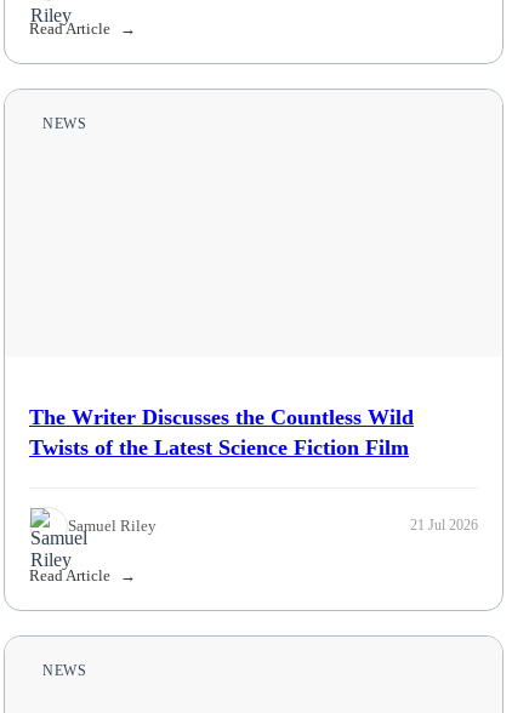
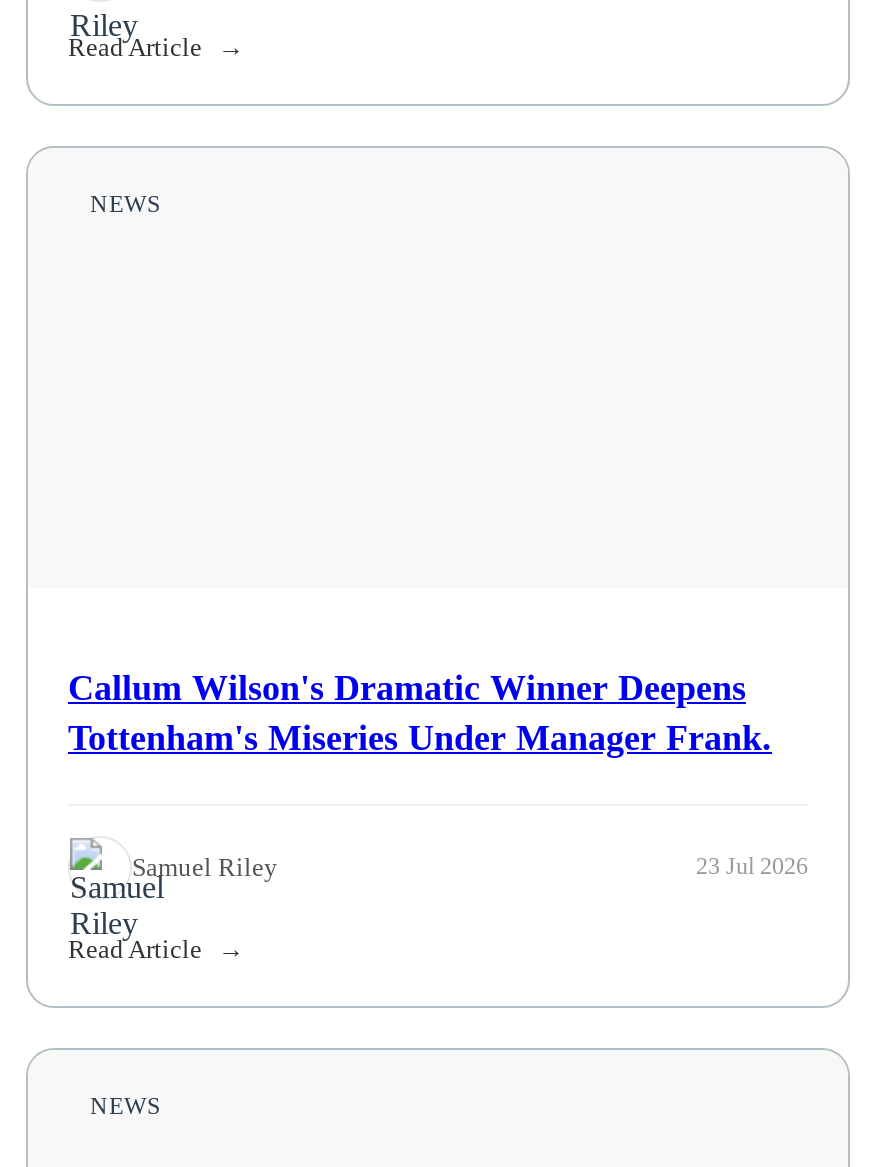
- The Writer Discusses the Countless Wild
- Twists of the Latest Science Fiction Film
+ Callum Wilson's Dramatic Winner Deepens
+ Tottenham's Miseries Under Manager Frank.

- 21 Jul 2026
+ 23 Jul 2026
